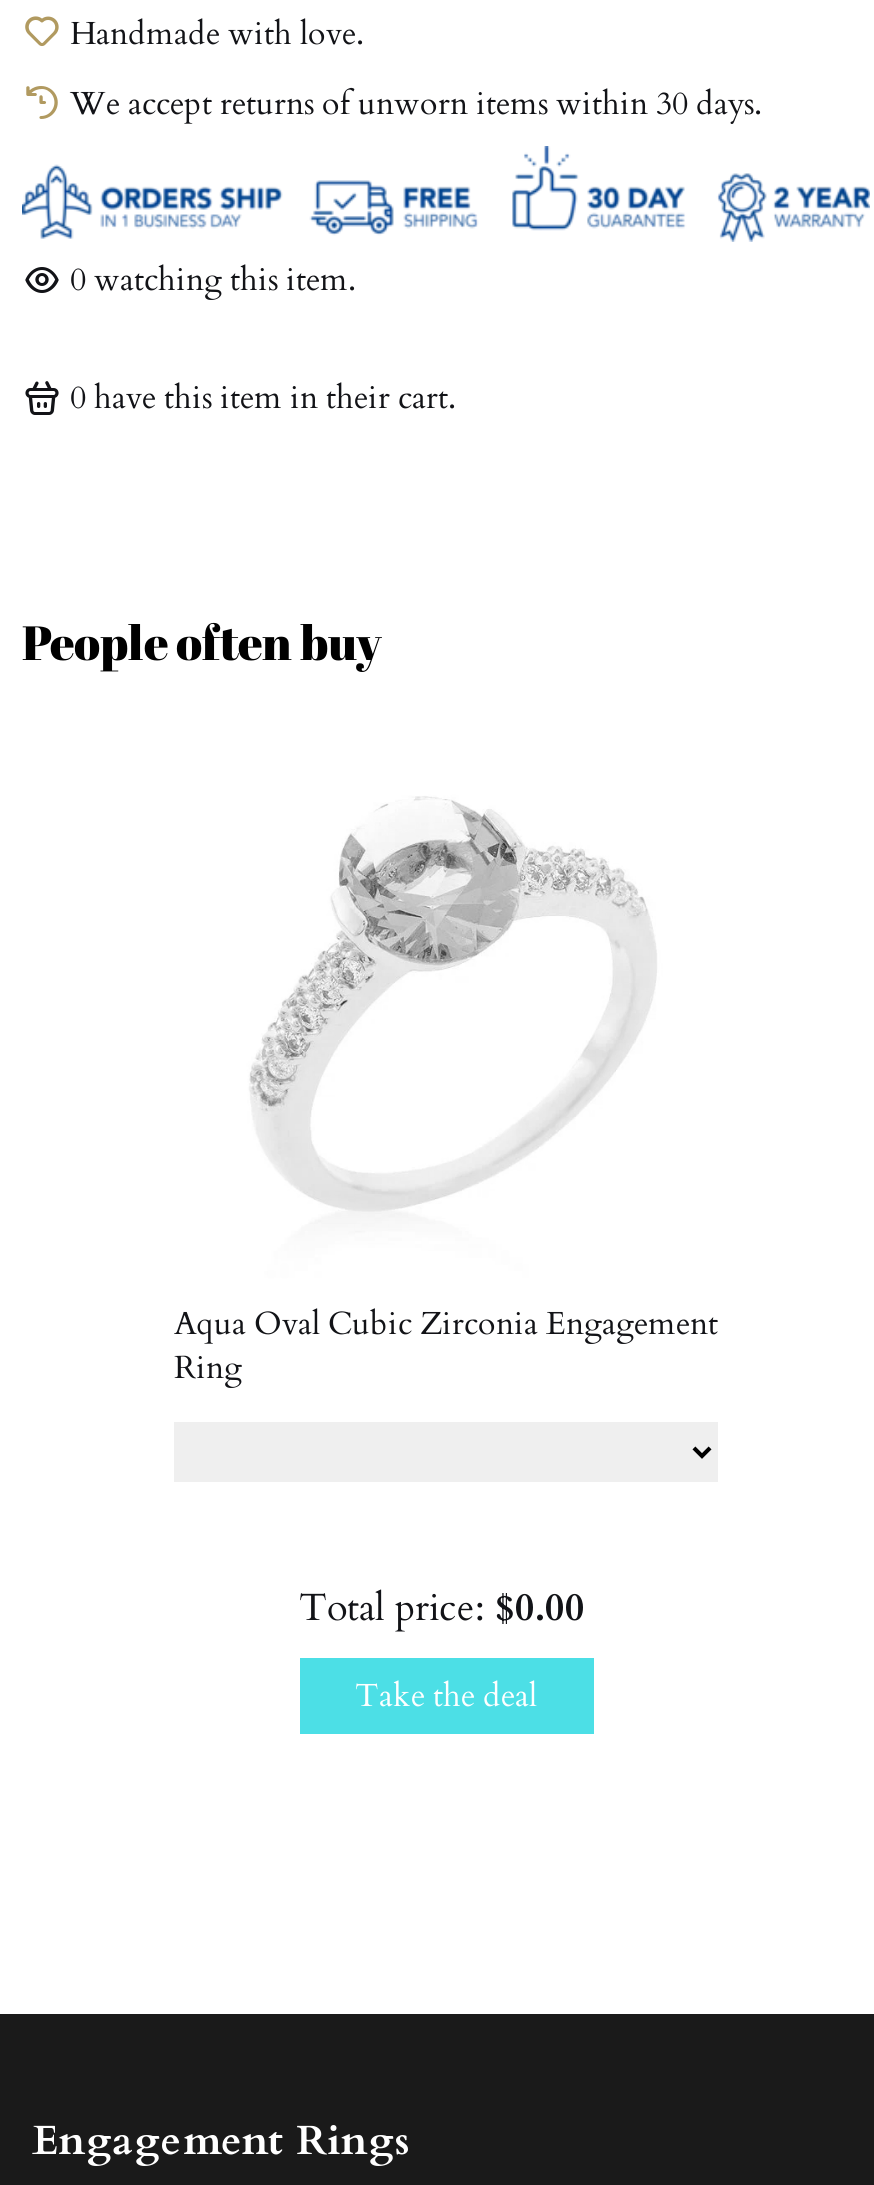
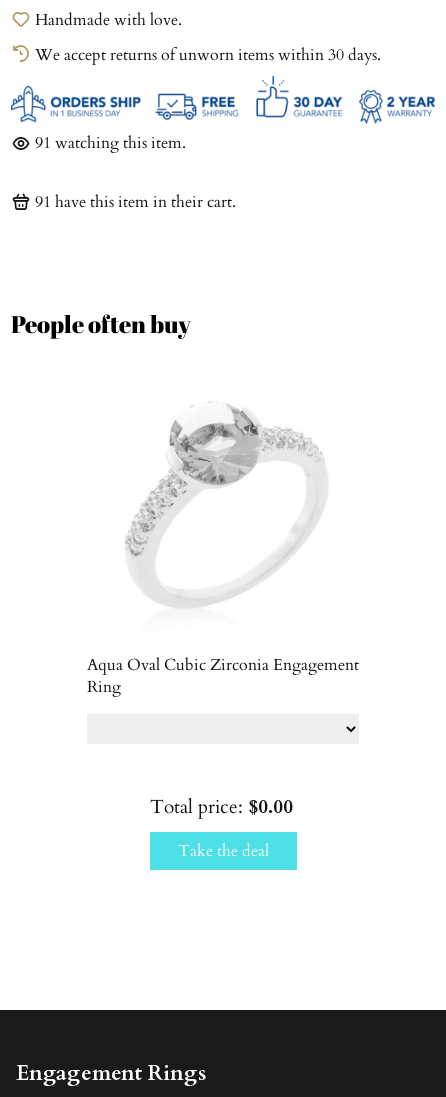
- 0 watching this item.
+ 91 watching this item.

- 0 have this item in their cart.
+ 91 have this item in their cart.
